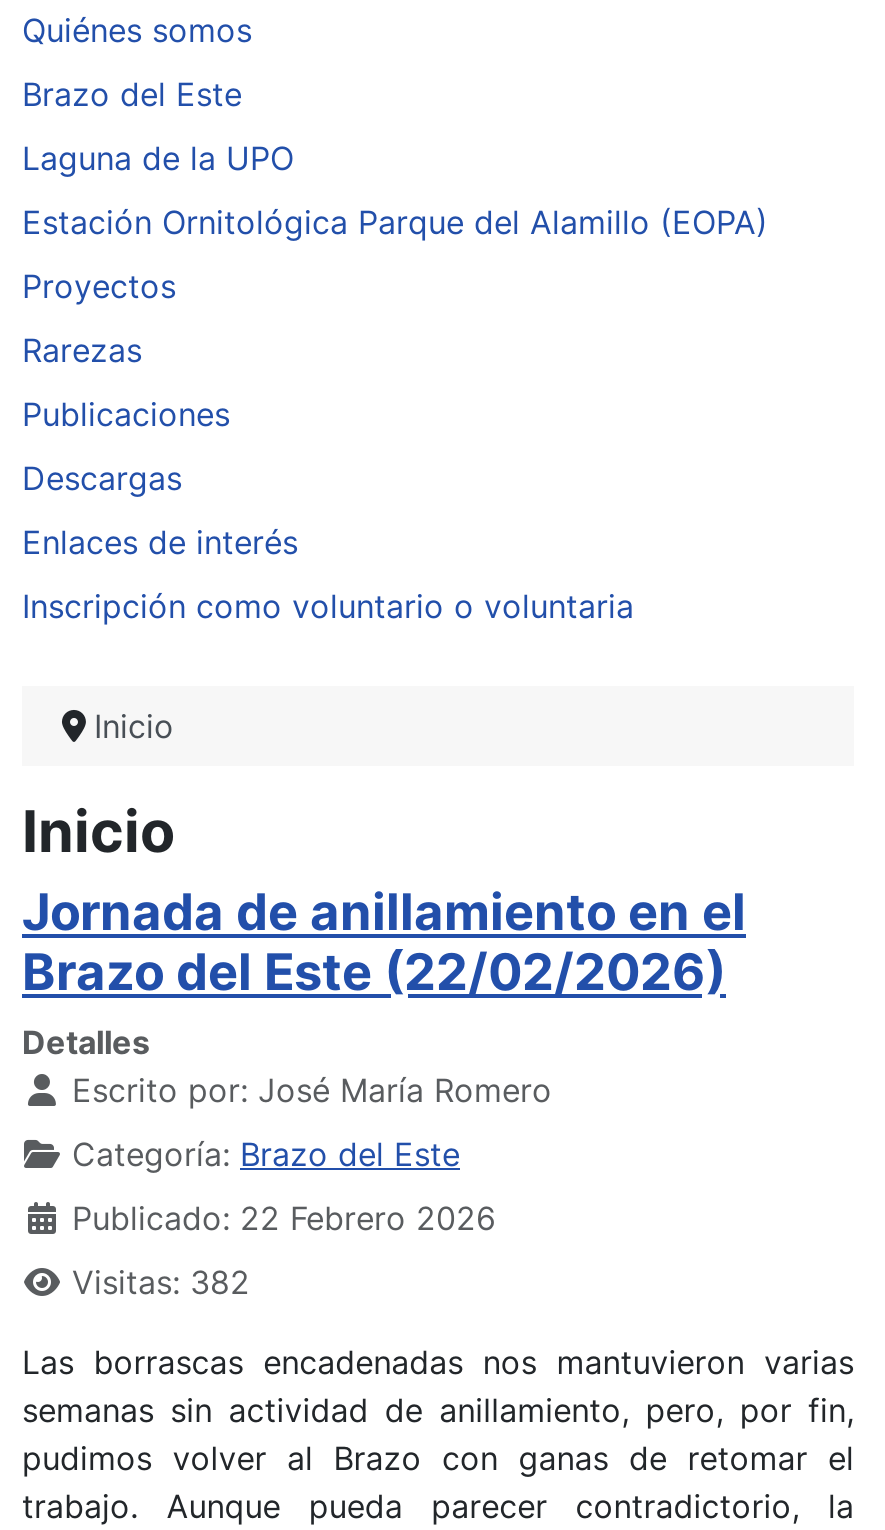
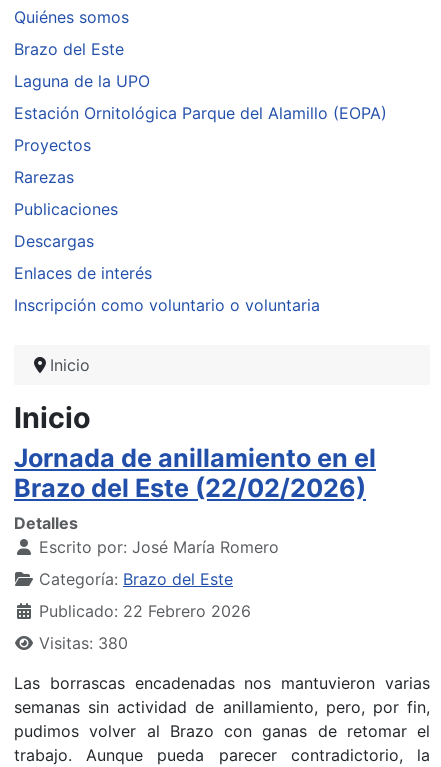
- Visitas: 382
+ Visitas: 380
